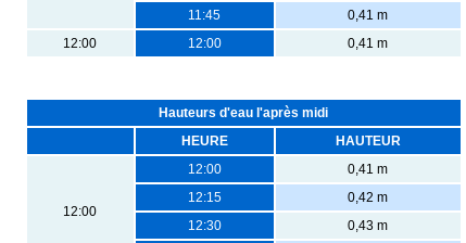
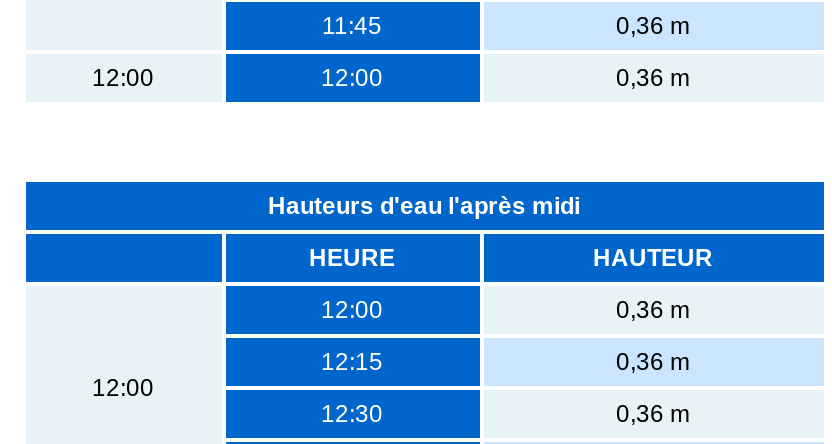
- 0,41 m
+ 0,36 m

- 0,41 m
+ 0,36 m

- 0,41 m
+ 0,36 m

- 0,42 m
+ 0,36 m

- 0,43 m
+ 0,36 m
